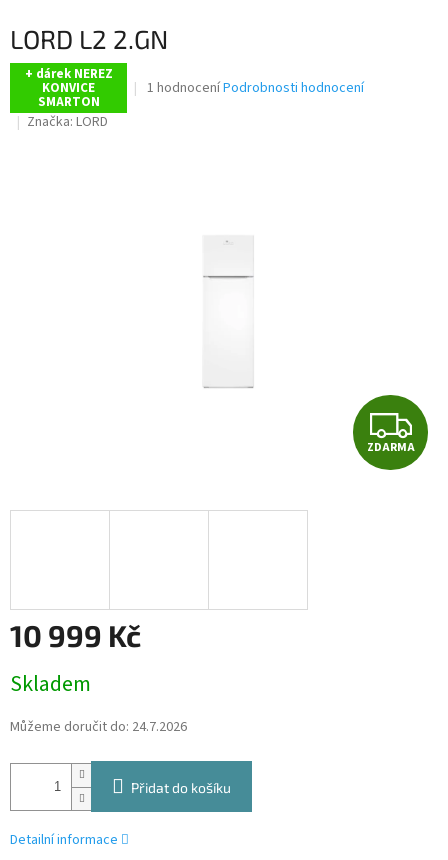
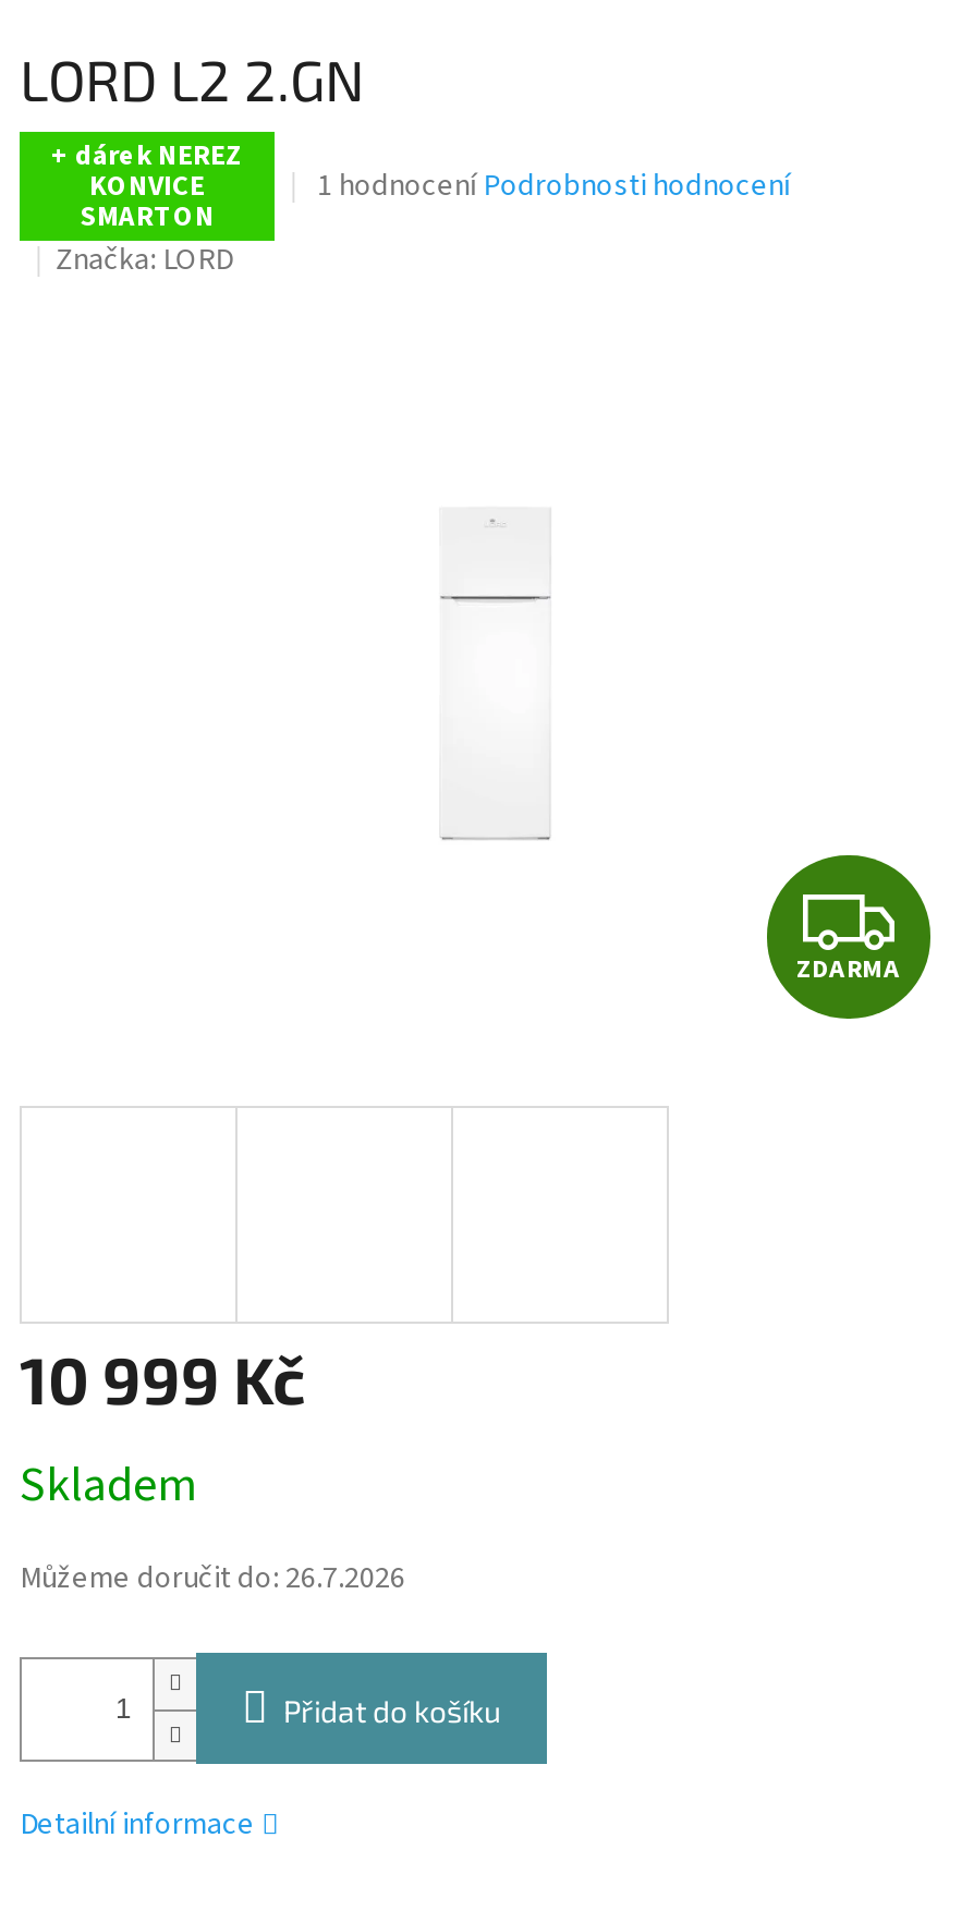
- Můžeme doručit do: 24.7.2026
+ Můžeme doručit do: 26.7.2026
